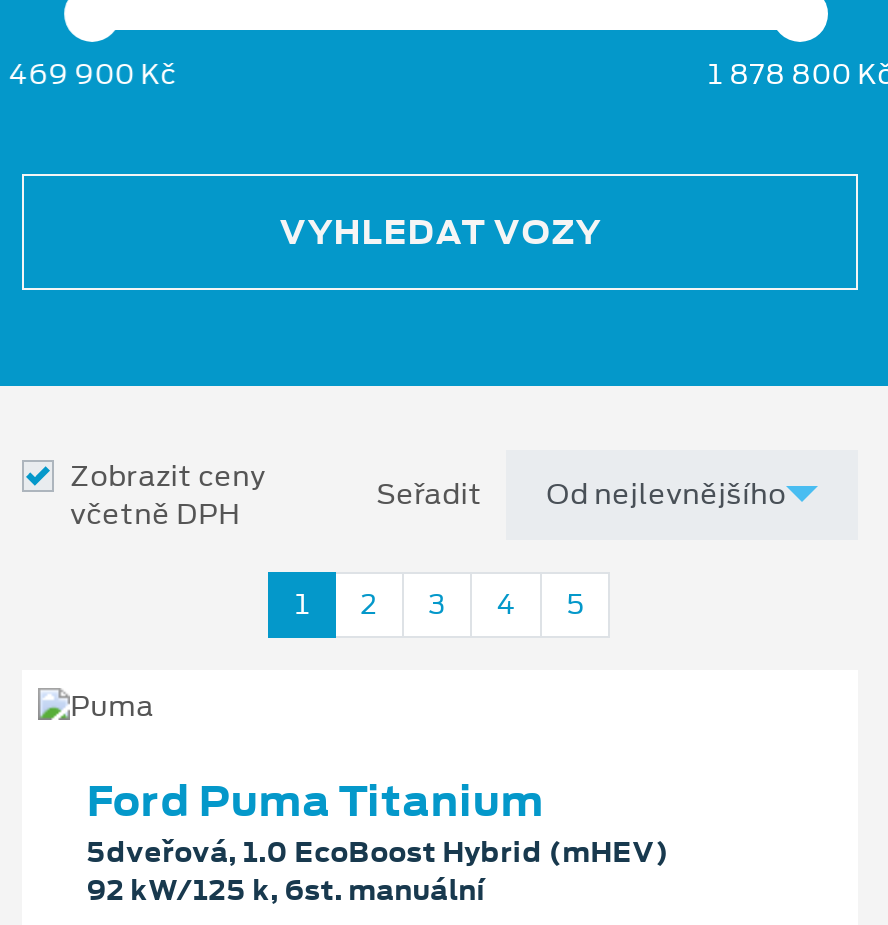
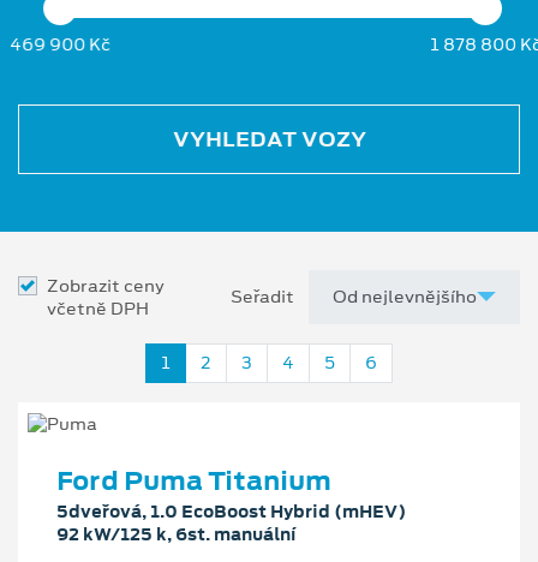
+ 6
